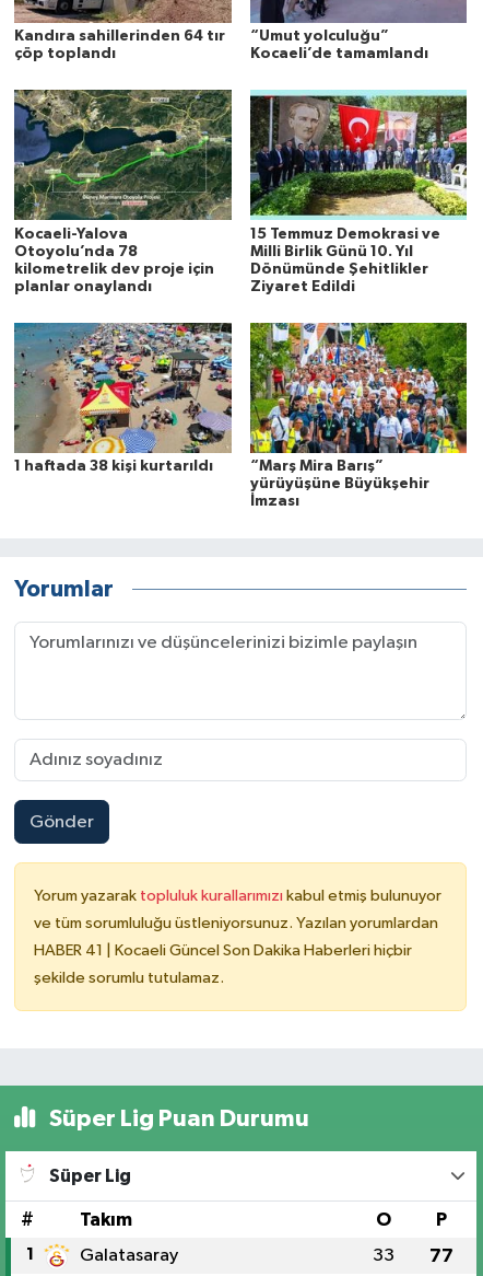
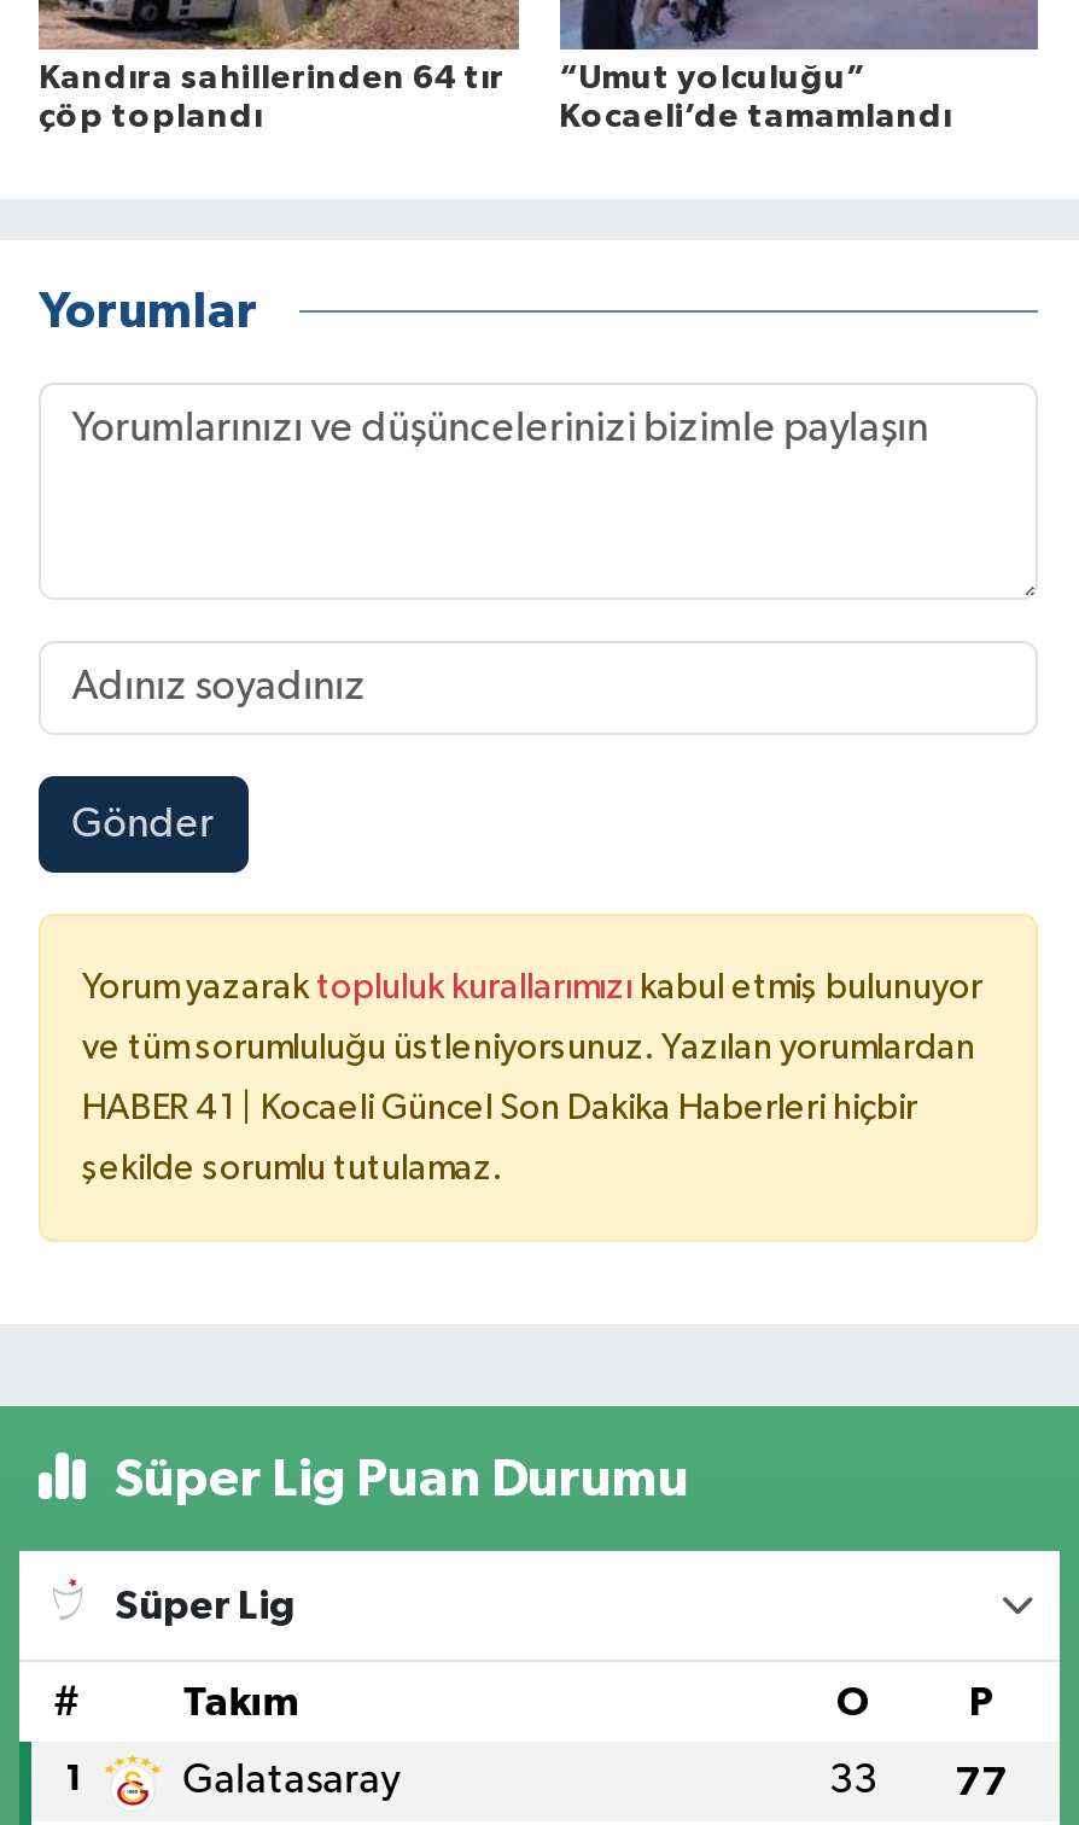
- [image]
- Kocaeli-Yalova
- Otoyolu’nda 78
- kilometrelik dev proje için
- planlar onaylandı

- [image]
- 15 Temmuz Demokrasi ve
- Milli Birlik Günü 10. Yıl
- Dönümünde Şehitlikler
- Ziyaret Edildi

- [image]
- 1 haftada 38 kişi kurtarıldı
- “Marş Mira Barış”
- yürüyüşüne Büyükşehir
- İmzası

- [image]
